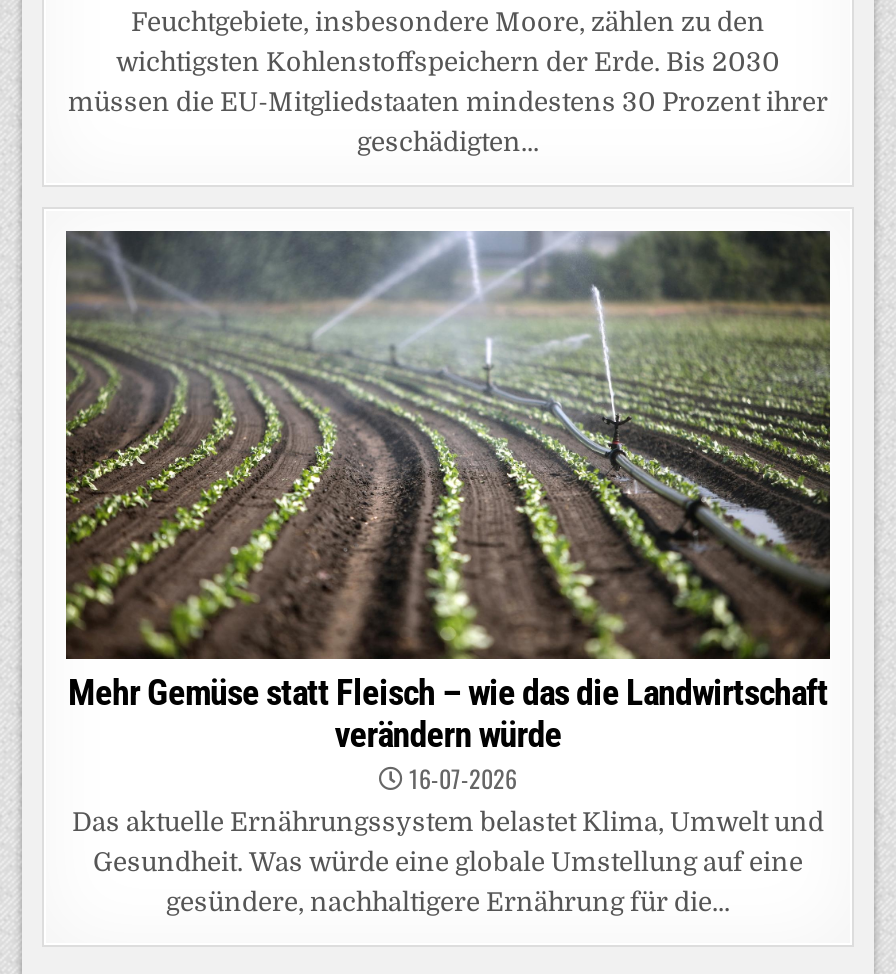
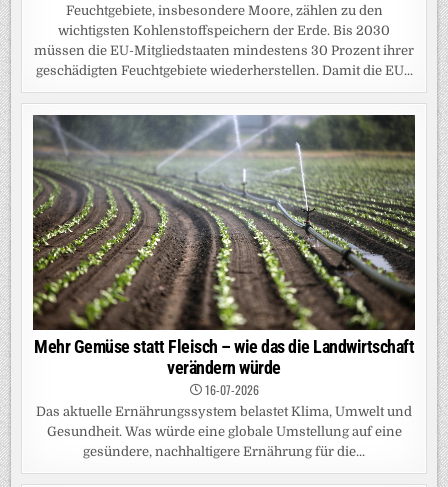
- geschädigten...
+ geschädigten Feuchtgebiete wiederherstellen. Damit die EU...
